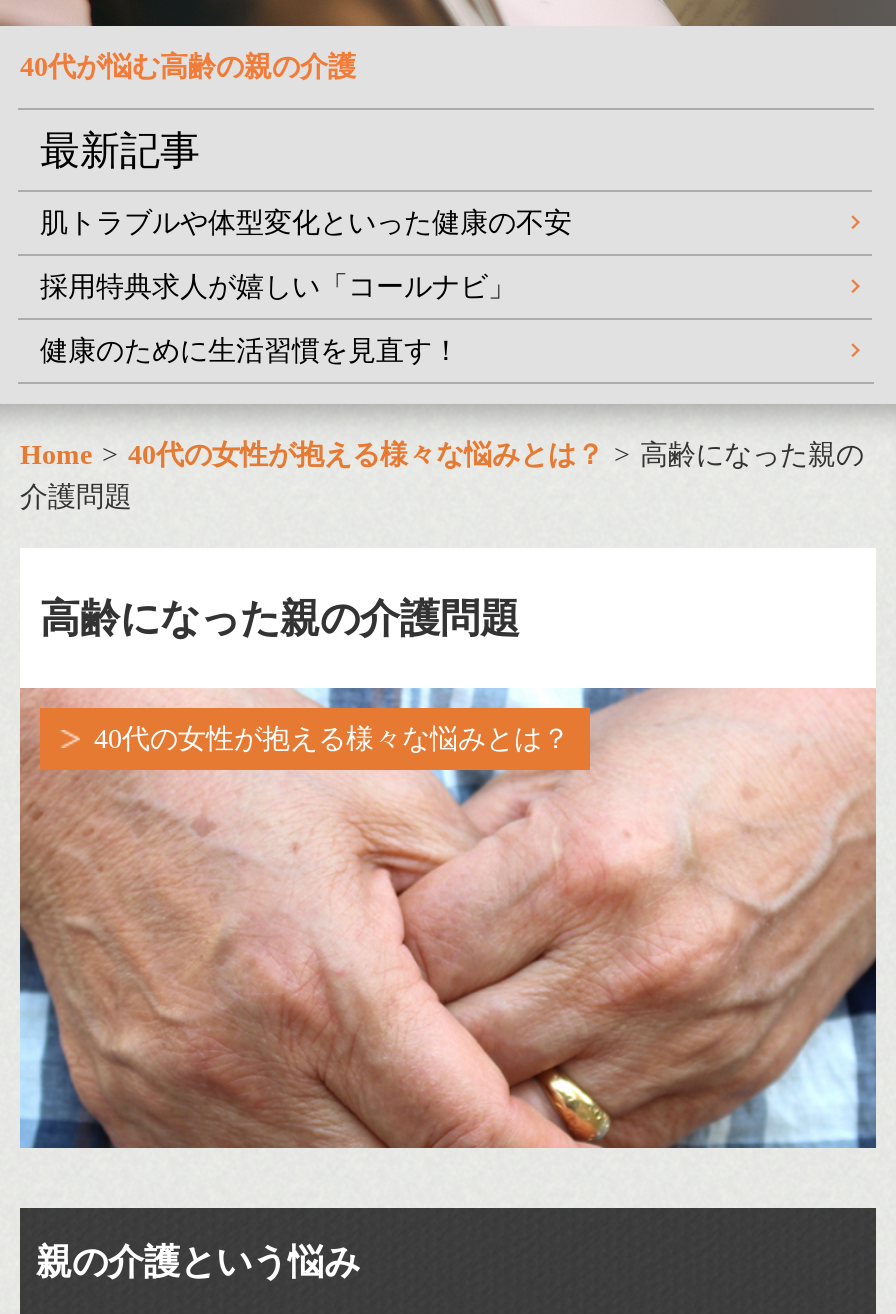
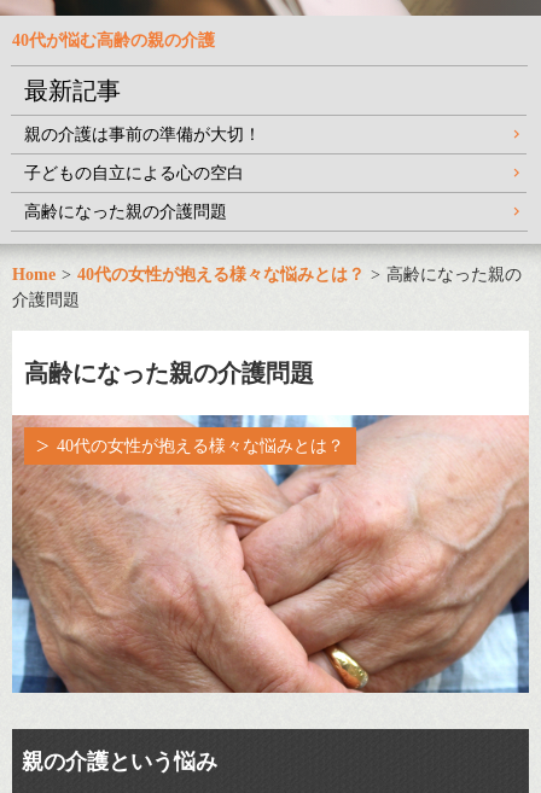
- 肌トラブルや体型変化といった健康の不安
+ 親の介護は事前の準備が大切！

- 採用特典求人が嬉しい「コールナビ」
+ 子どもの自立による心の空白

- 健康のために生活習慣を見直す！
+ 高齢になった親の介護問題
